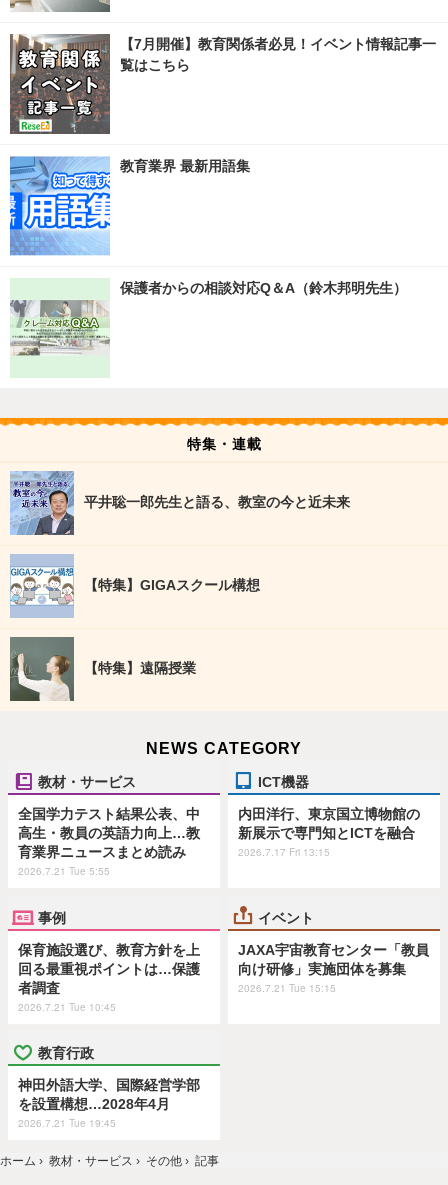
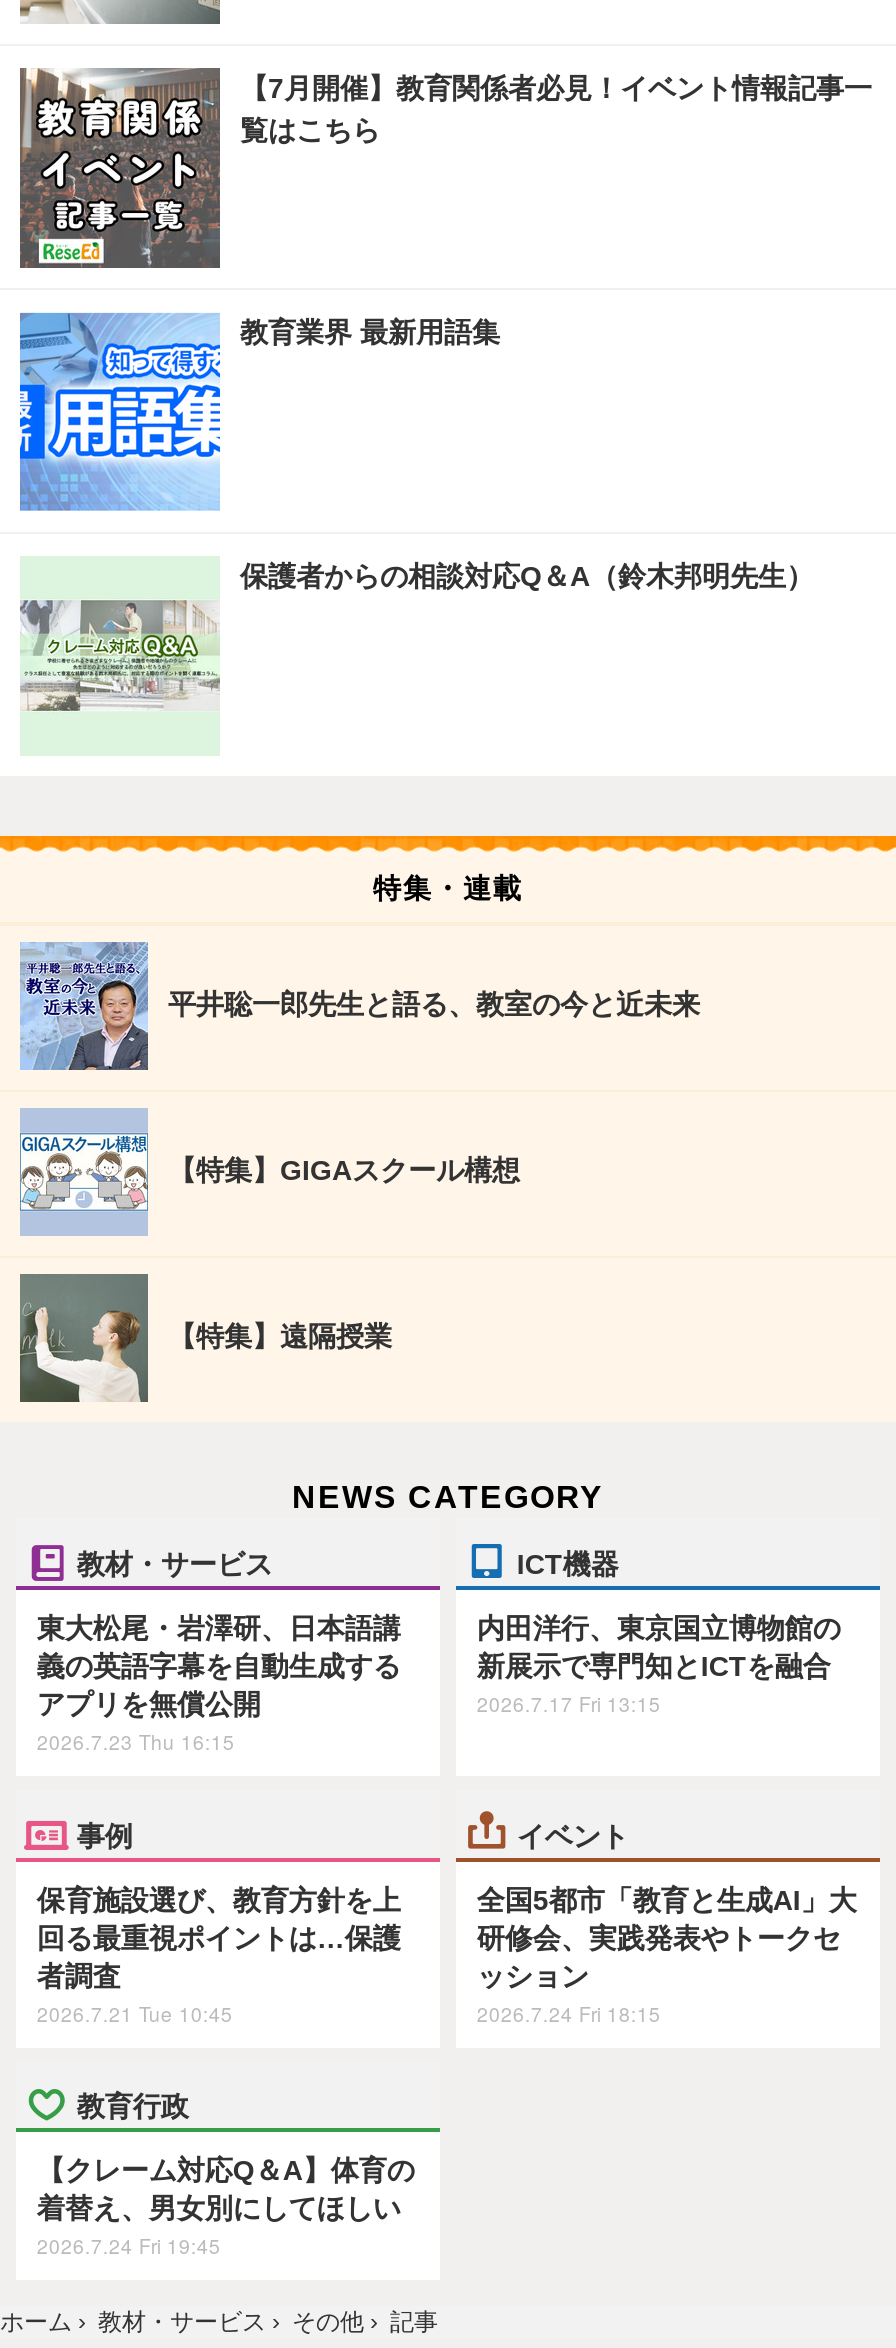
- 全国学力テスト結果公表、中
- 高生・教員の英語力向上…教
- 育業界ニュースまとめ読み
- 2026.7.21 Tue 5:55
+ 東大松尾・岩澤研、日本語講
+ 義の英語字幕を自動生成する
+ アプリを無償公開
+ 2026.7.23 Thu 16:15

- JAXA宇宙教育センター「教員
- 向け研修」実施団体を募集
- 2026.7.21 Tue 15:15
+ 全国5都市「教育と生成AI」大
+ 研修会、実践発表やトークセ
+ ッション
+ 2026.7.24 Fri 18:15

- 神田外語大学、国際経営学部
- を設置構想…2028年4月
- 2026.7.21 Tue 19:45
+ 【クレーム対応Q＆A】体育の
+ 着替え、男女別にしてほしい
+ 2026.7.24 Fri 19:45
